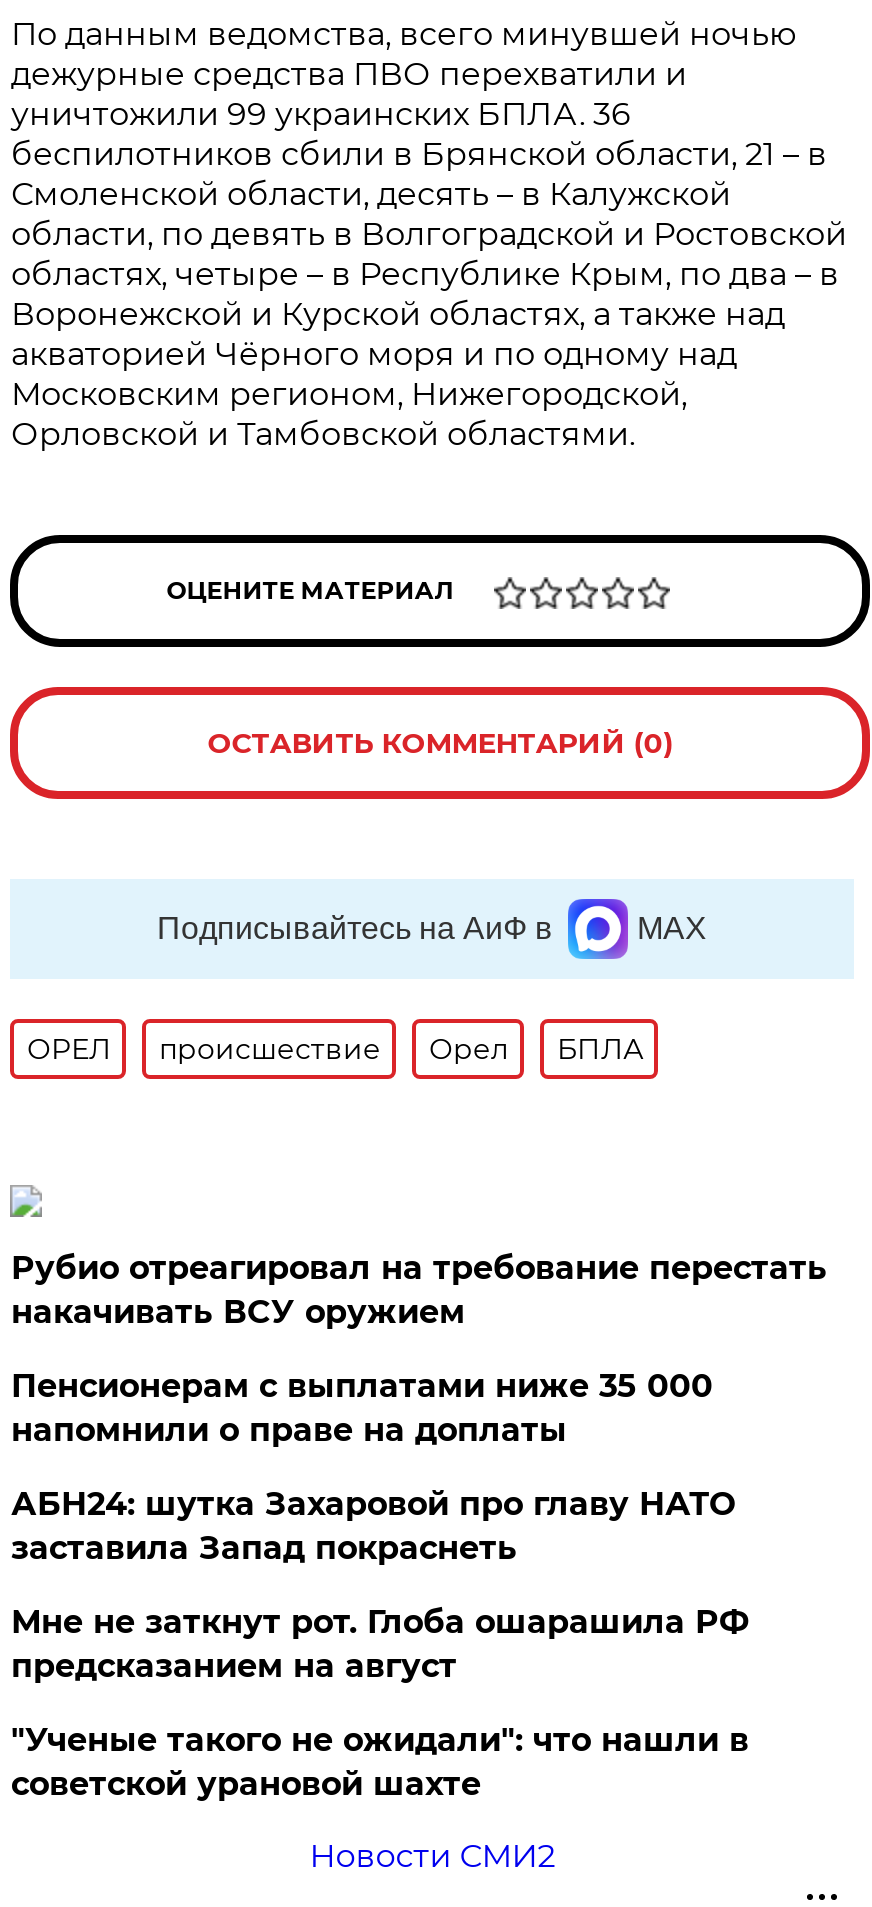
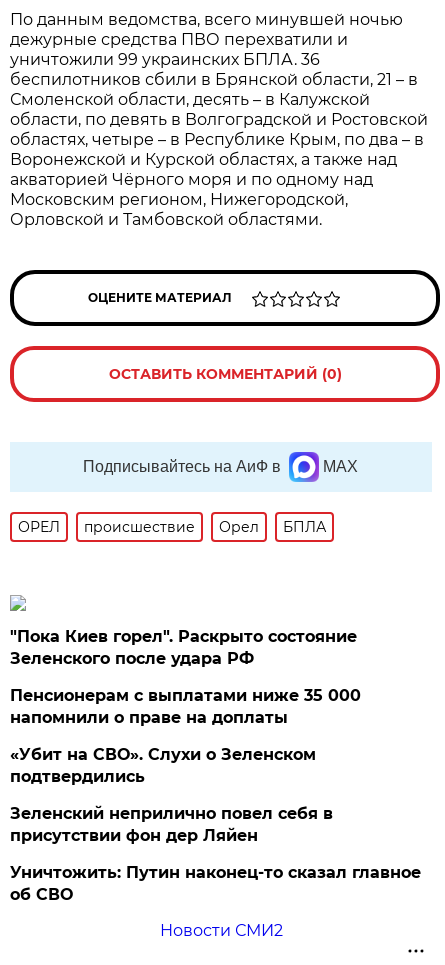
- Рубио отреагировал на требование перестать
- накачивать ВСУ оружием
+ "Пока Киев горел". Раскрыто состояние
+ Зеленского после удара РФ

- АБН24: шутка Захаровой про главу НАТО
- заставила Запад покраснеть
+ «Убит на СВО». Слухи о Зеленском
+ подтвердились

- Мне не заткнут рот. Глоба ошарашила РФ
- предсказанием на август
+ Зеленский неприлично повел cебя в
+ присутствии фон дер Ляйен

- "Ученые такого не ожидали": что нашли в
- советской урановой шахте
+ Уничтожить: Путин наконец-то сказал главное
+ об СВО
